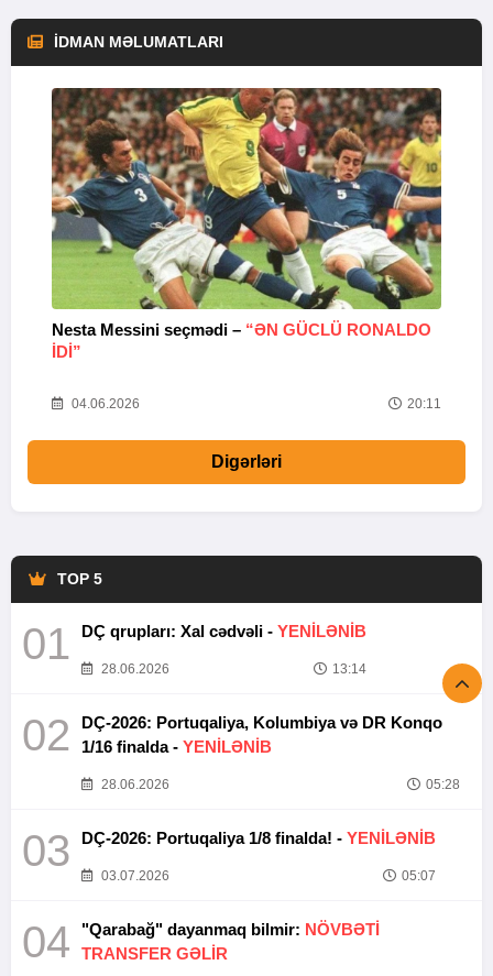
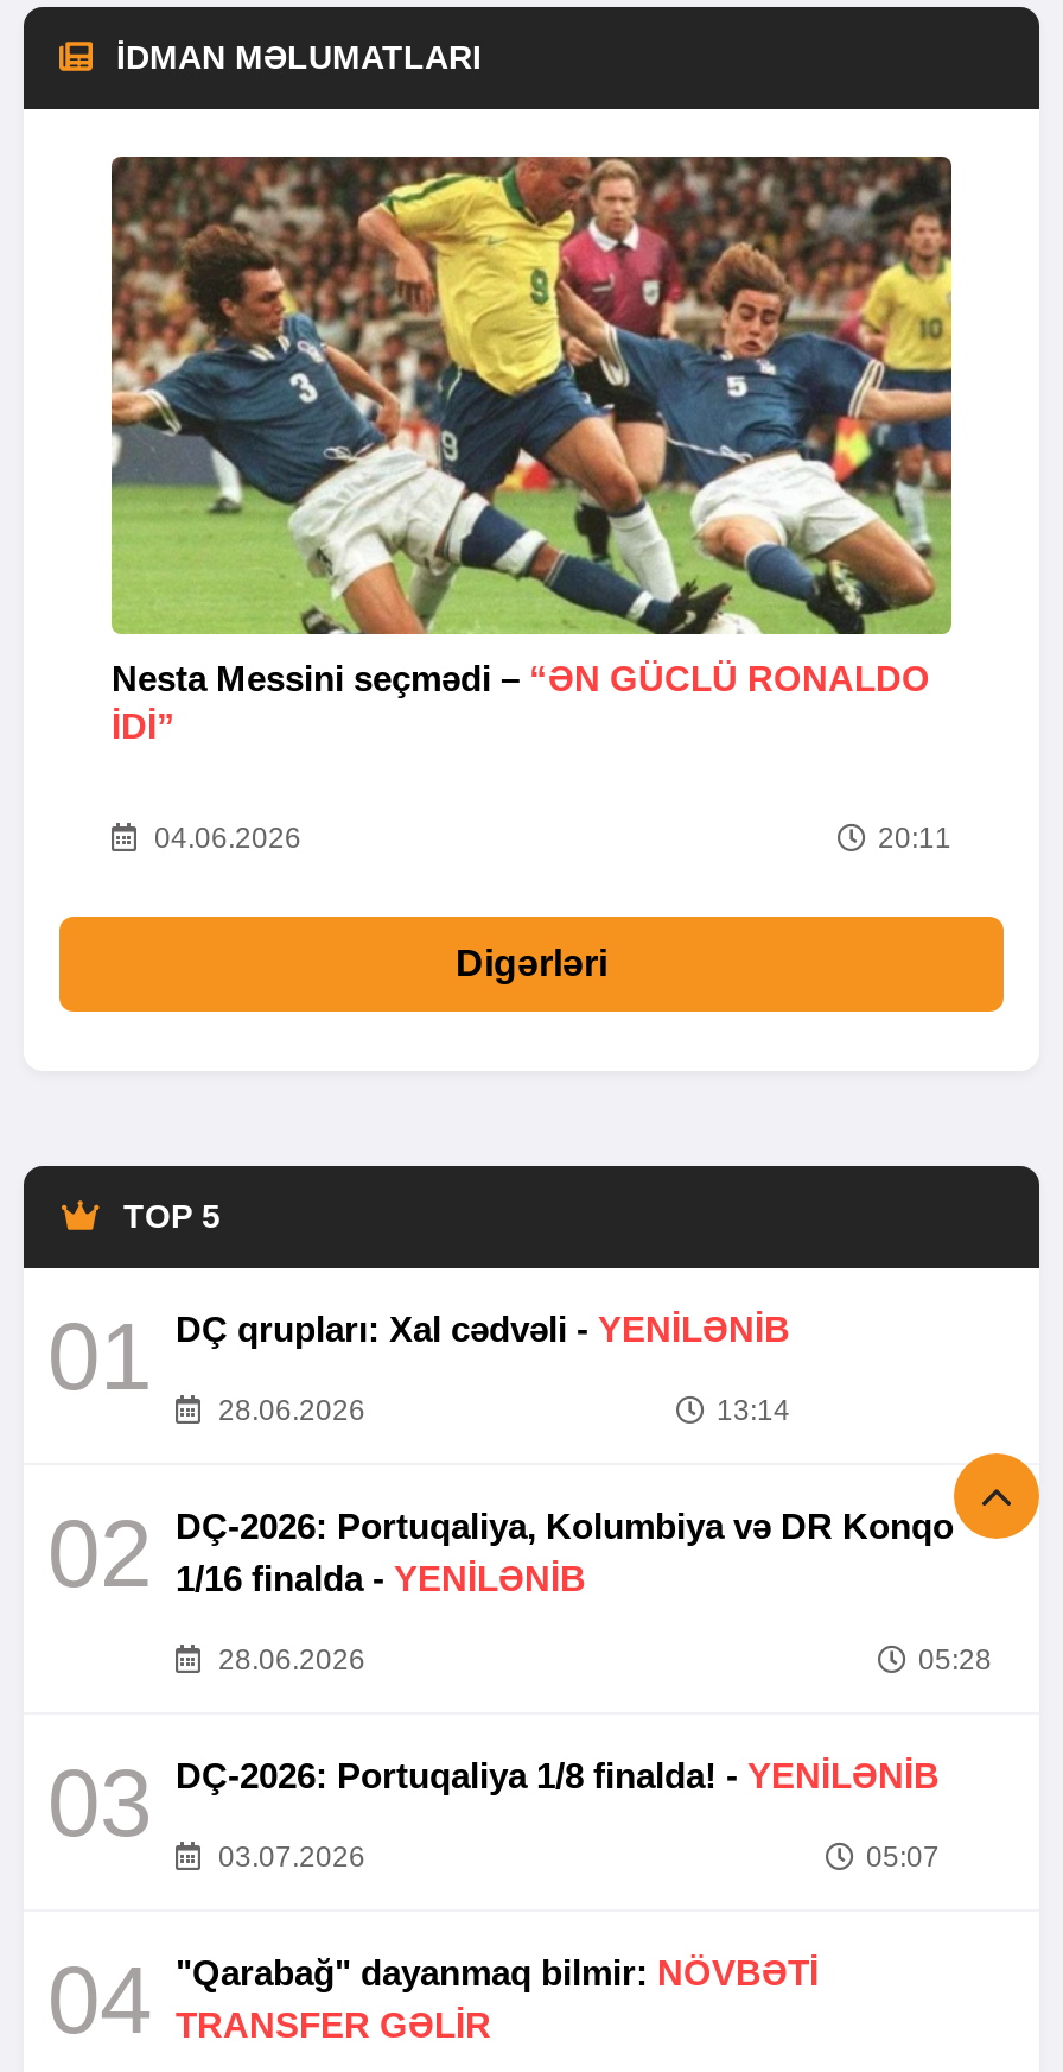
- [image]
+ [image]
